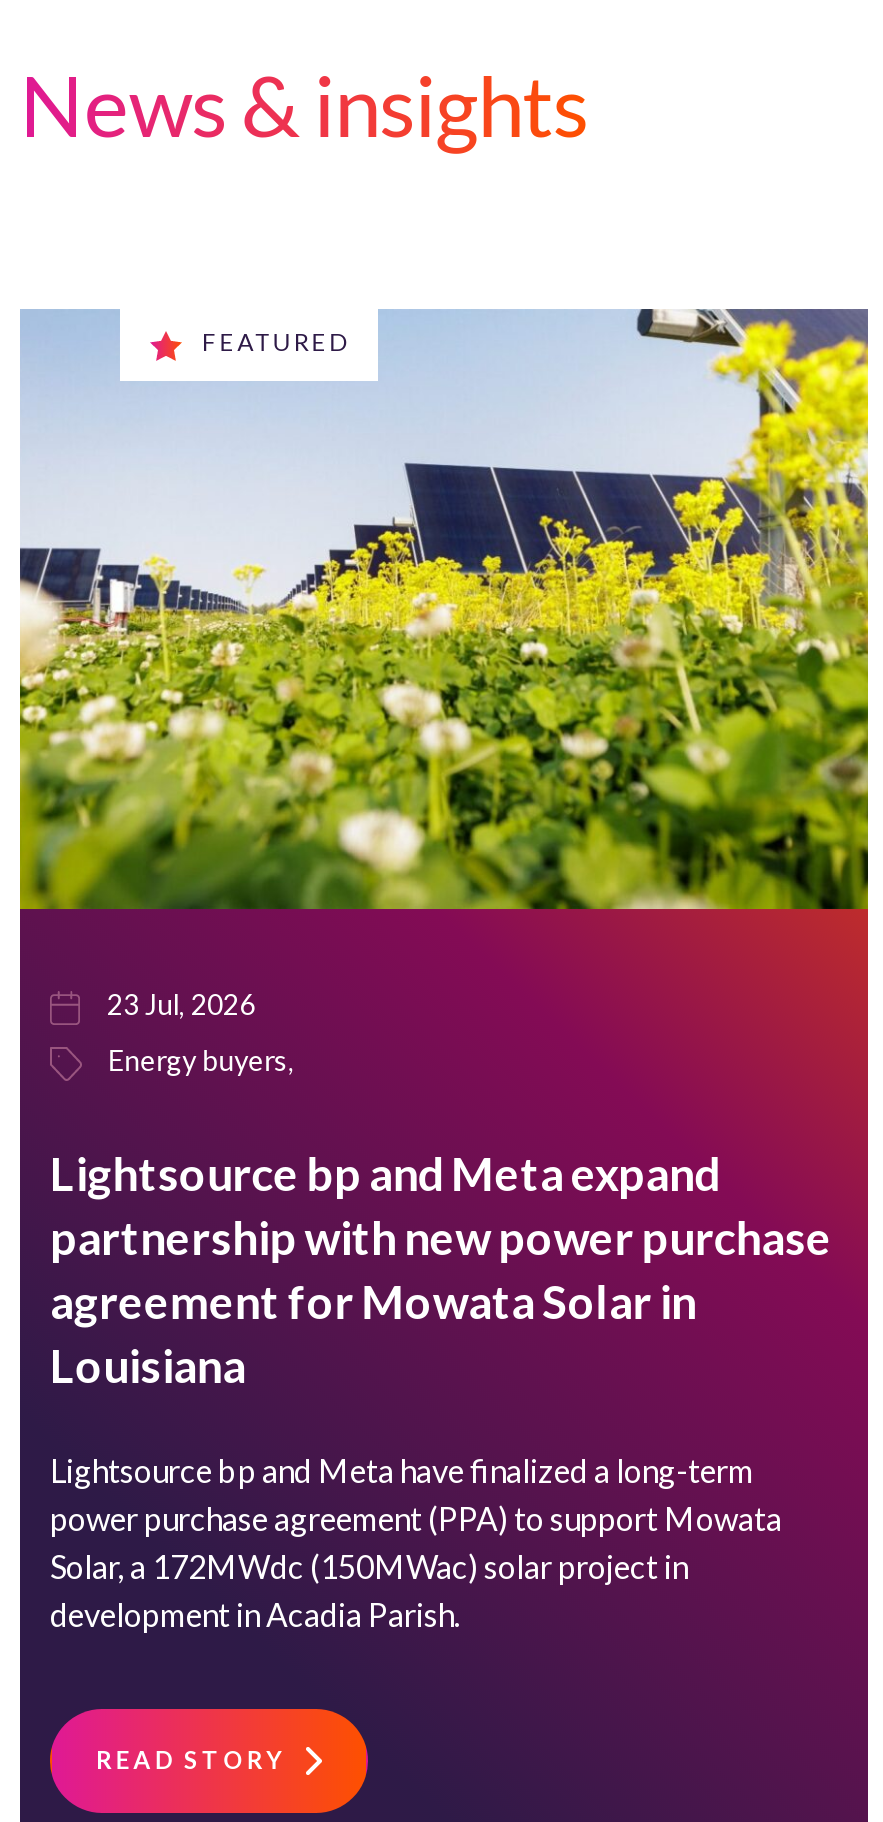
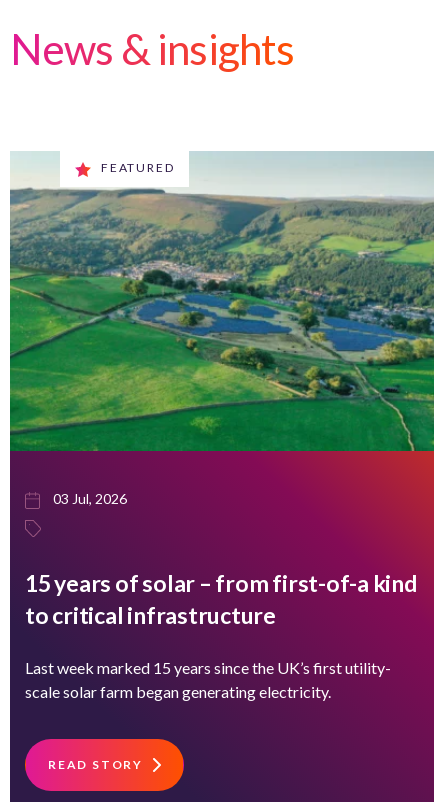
- [image]
- 23 Jul, 2026
- Energy buyers,
- Lightsource bp and Meta expand
- partnership with new power purchase
- agreement for Mowata Solar in
- Louisiana
- Lightsource bp and Meta have finalized a long-term
- power purchase agreement (PPA) to support Mowata
- Solar, a 172MWdc (150MWac) solar project in
- development in Acadia Parish.
+ [image]
+ 03 Jul, 2026
+ 15 years of solar – from first-of-a kind
+ to critical infrastructure
+ Last week marked 15 years since the UK’s first utility-
+ scale solar farm began generating electricity.
